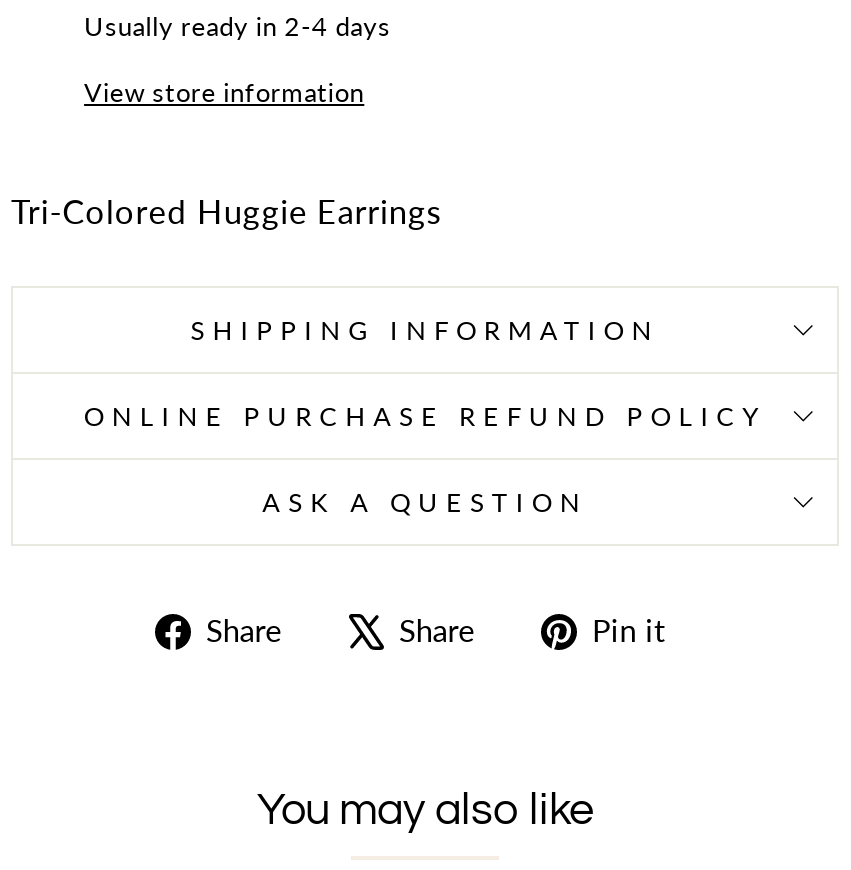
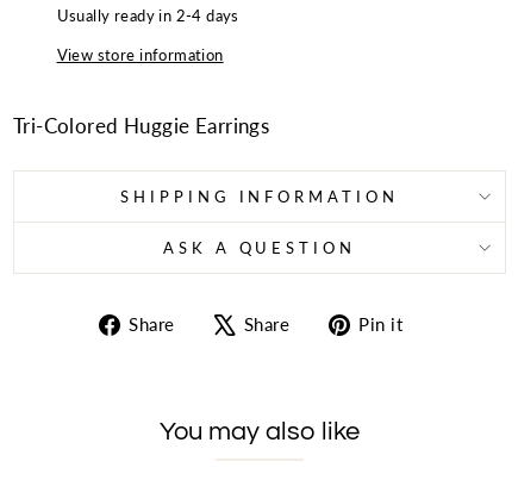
- ONLINE PURCHASE REFUND POLICY
